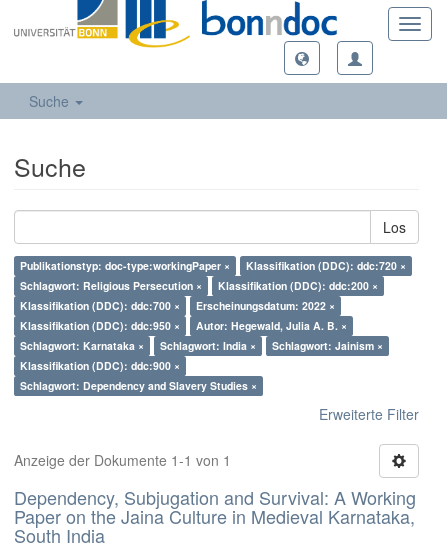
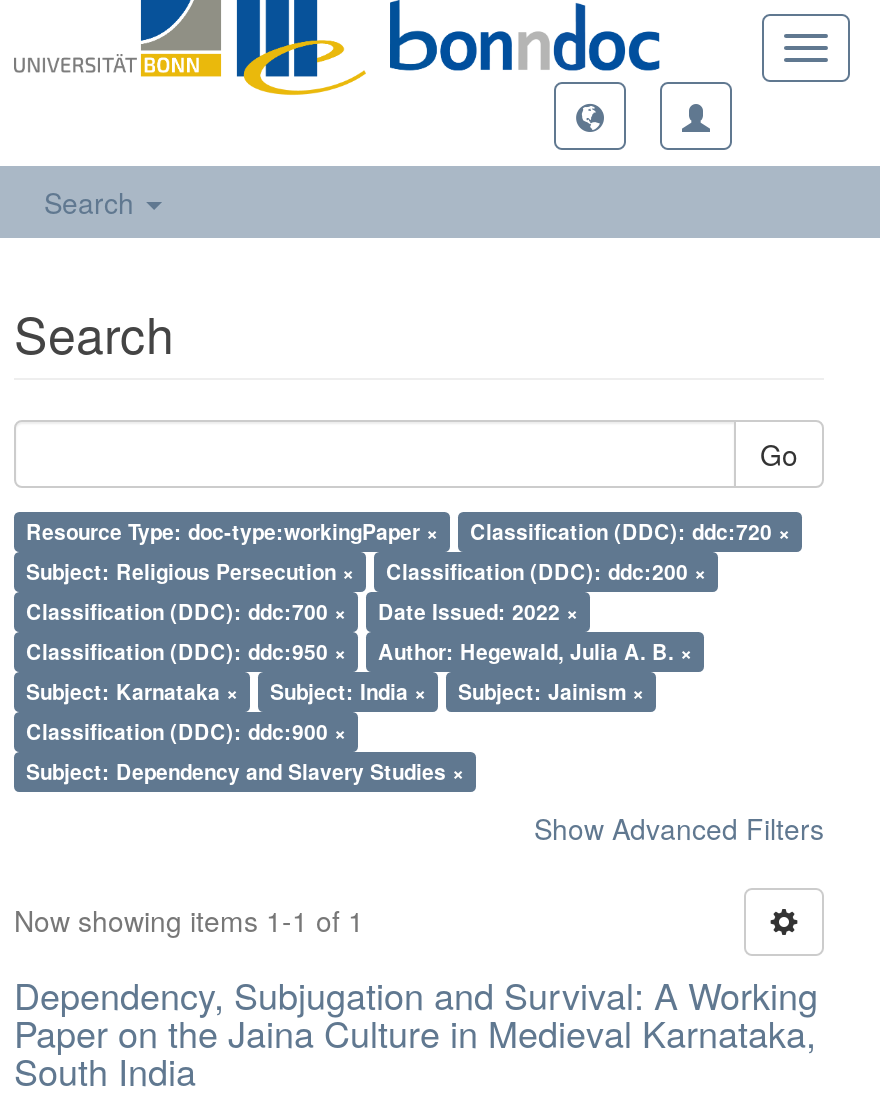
- Suche
+ Search

- Suche
+ Search

- Los
+ Go

- Publikationstyp: doc-type:workingPaper ×
- Klassifikation (DDC): ddc:720 ×
- Schlagwort: Religious Persecution ×
- Klassifikation (DDC): ddc:200 ×
- Klassifikation (DDC): ddc:700 ×
- Erscheinungsdatum: 2022 ×
- Klassifikation (DDC): ddc:950 ×
- Autor: Hegewald, Julia A. B. ×
- Schlagwort: Karnataka ×
- Schlagwort: India ×
- Schlagwort: Jainism ×
- Klassifikation (DDC): ddc:900 ×
- Schlagwort: Dependency and Slavery Studies ×
+ Resource Type: doc-type:workingPaper ×
+ Classification (DDC): ddc:720 ×
+ Subject: Religious Persecution ×
+ Classification (DDC): ddc:200 ×
+ Classification (DDC): ddc:700 ×
+ Date Issued: 2022 ×
+ Classification (DDC): ddc:950 ×
+ Author: Hegewald, Julia A. B. ×
+ Subject: Karnataka ×
+ Subject: India ×
+ Subject: Jainism ×
+ Classification (DDC): ddc:900 ×
+ Subject: Dependency and Slavery Studies ×

- Erweiterte Filter
+ Show Advanced Filters

- Anzeige der Dokumente 1-1 von 1
+ Now showing items 1-1 of 1
